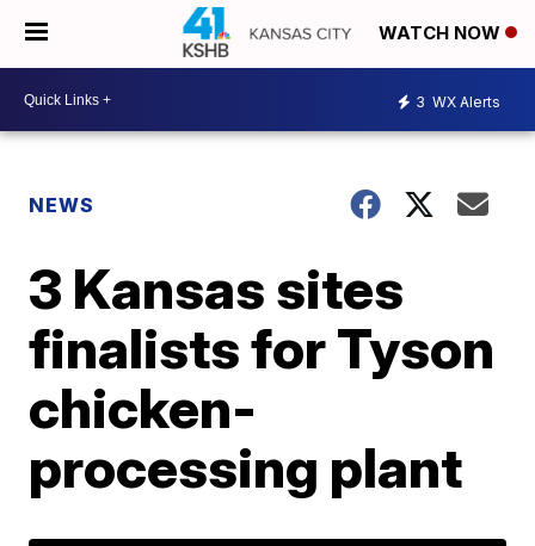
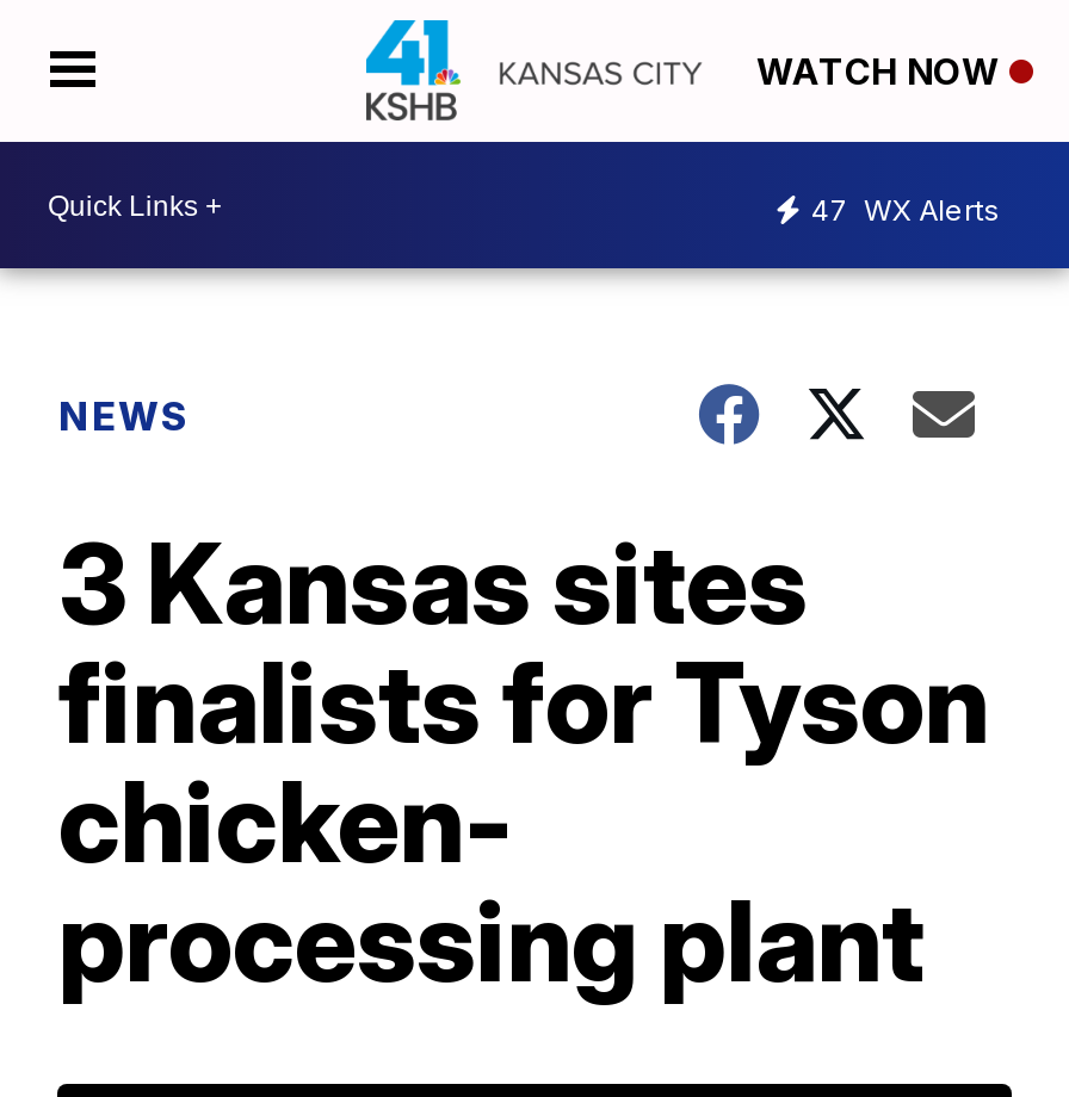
- 3 WX Alerts
+ 47 WX Alerts
